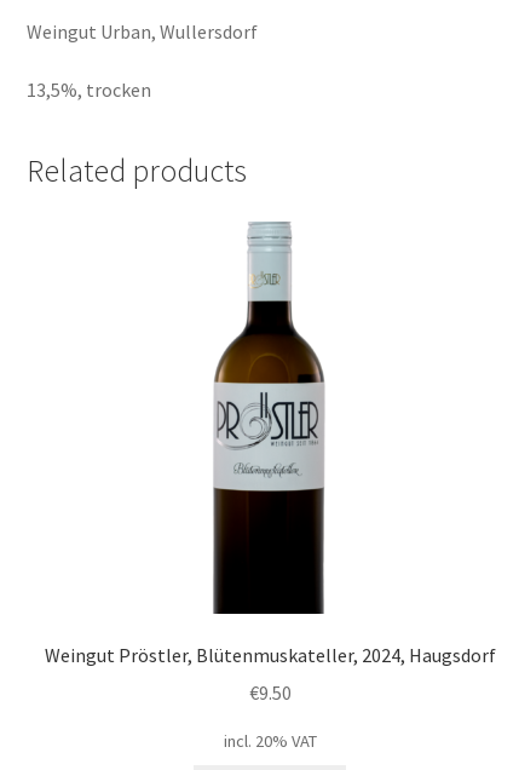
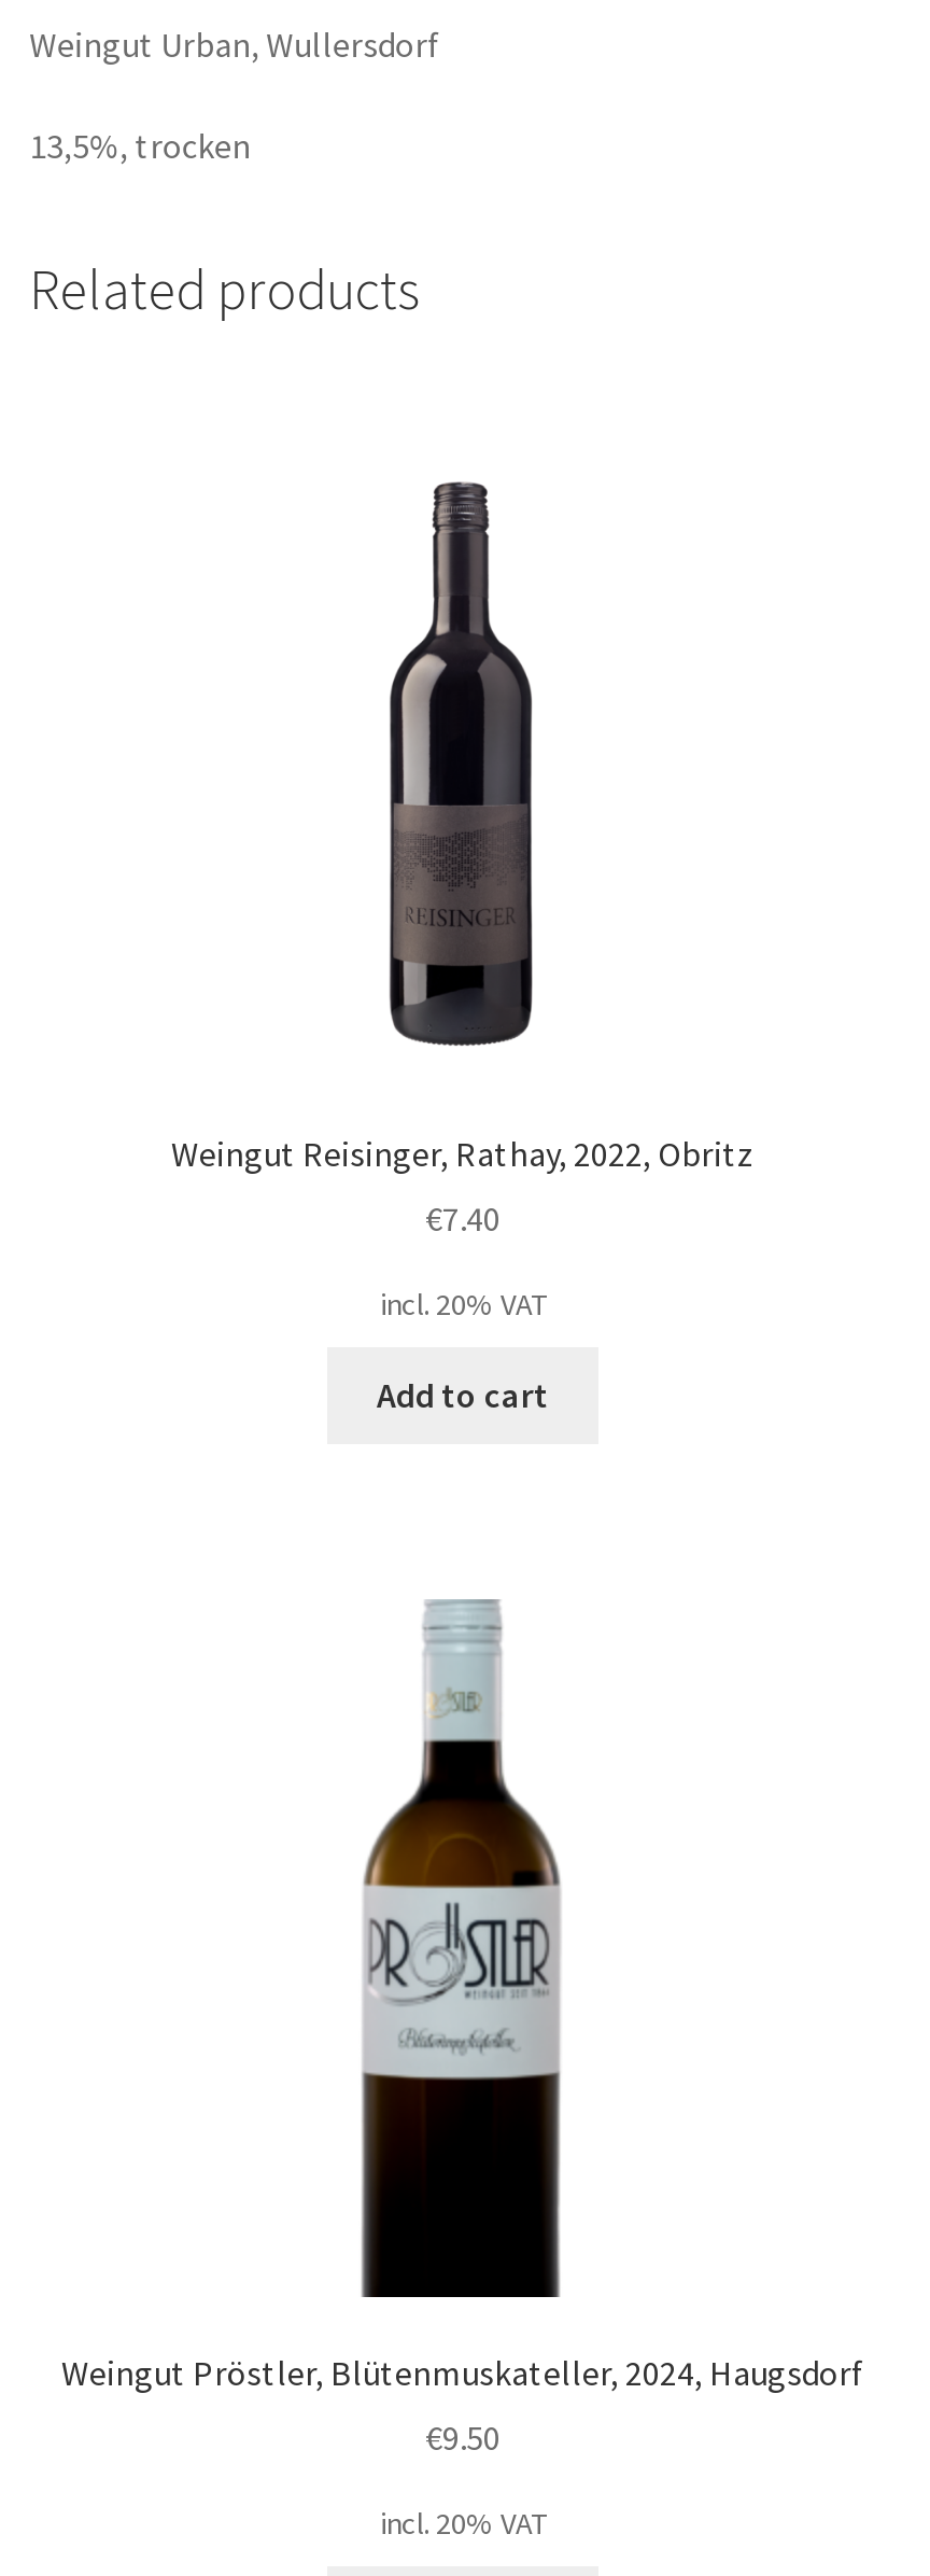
+ [image]
+ Weingut Reisinger, Rathay, 2022, Obritz
+ €7.40
+ incl. 20% VAT
+ Add to cart
